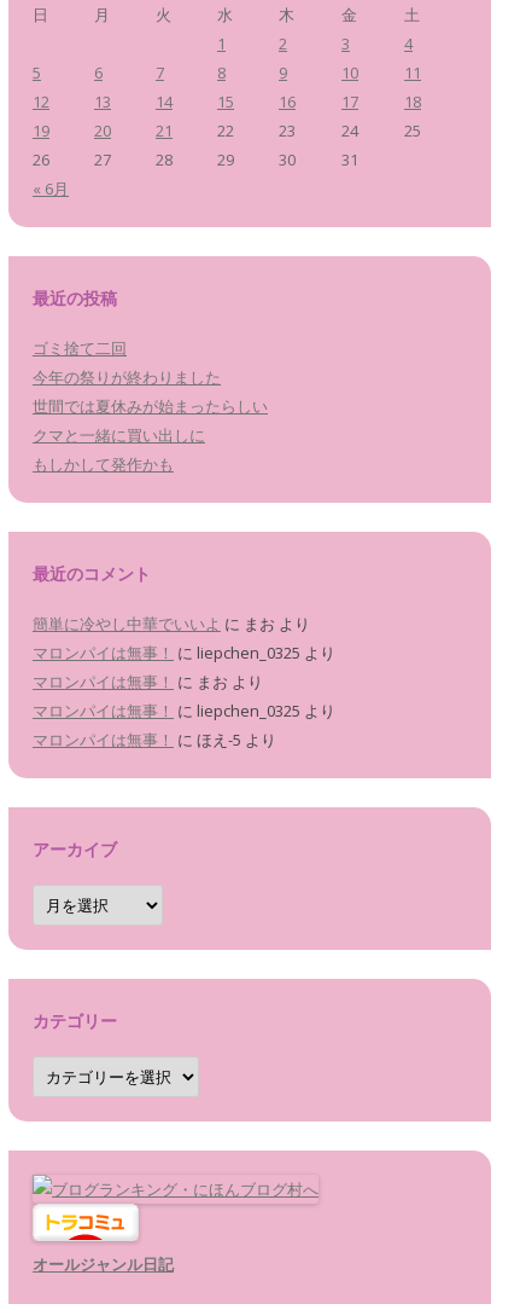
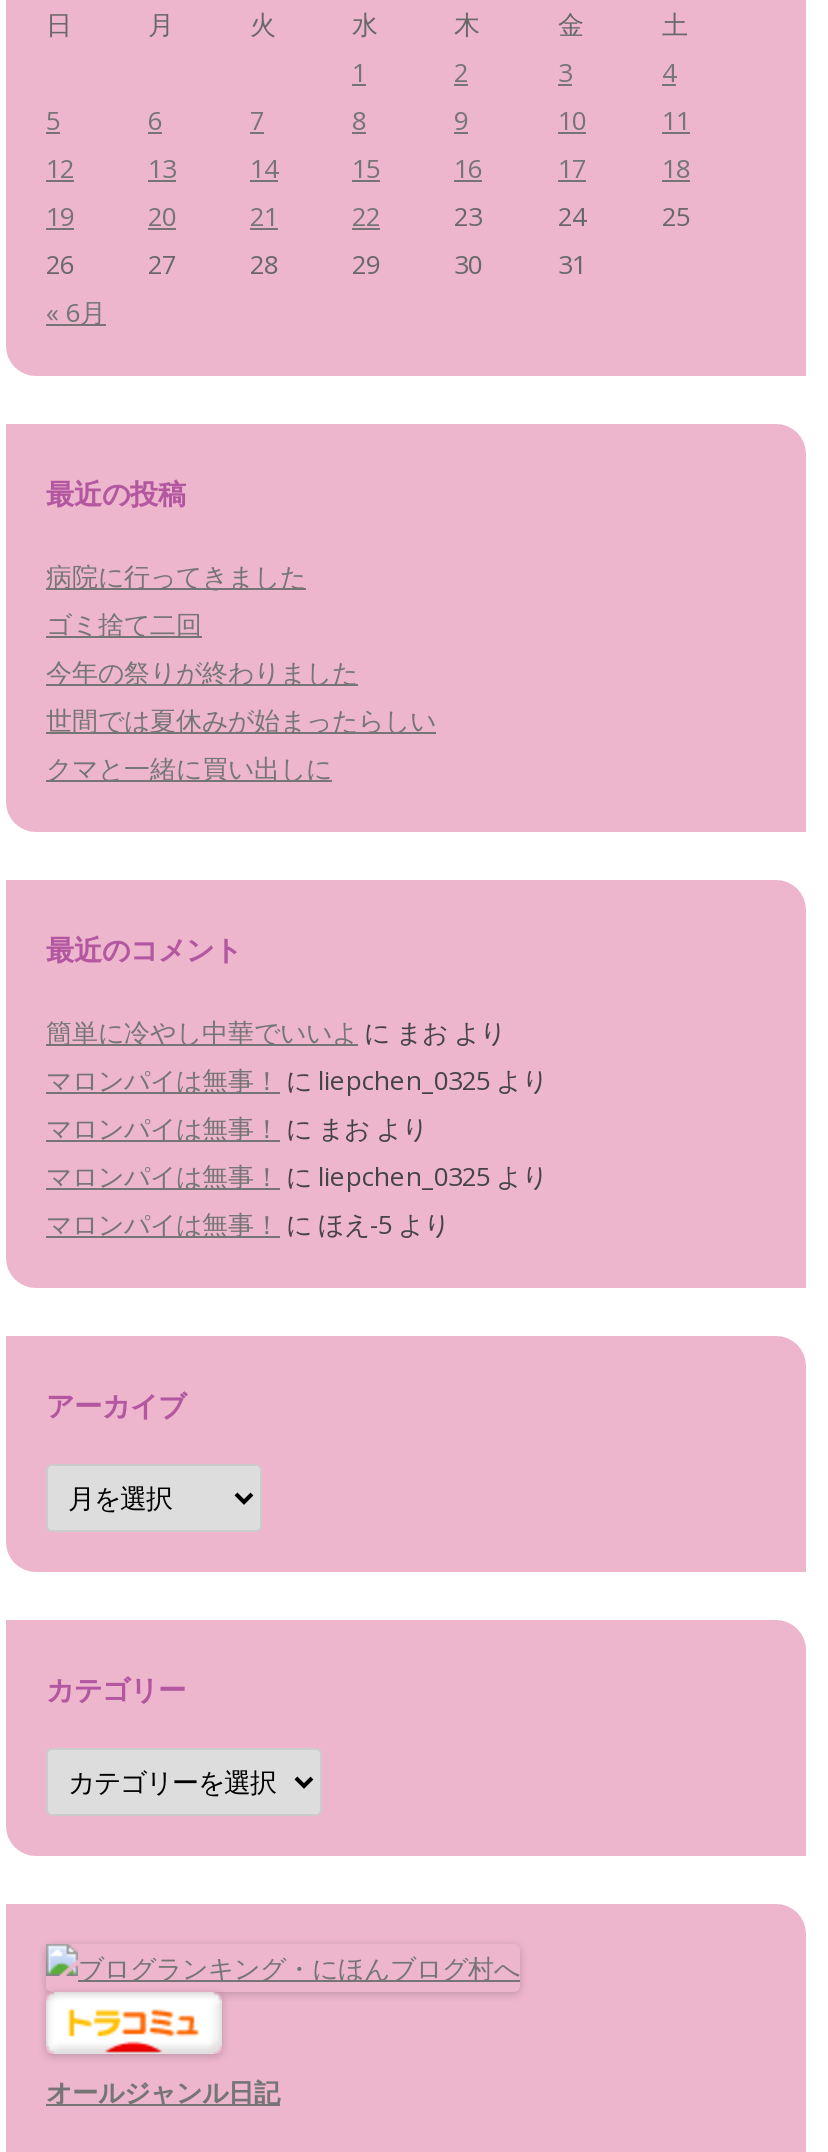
+ 病院に行ってきました

moved down: ゴミ捨て二回 | 今年の祭りが終わりました | 世間では夏休みが始まったらしい | クマと一緒に買い出しに

- もしかして発作かも
